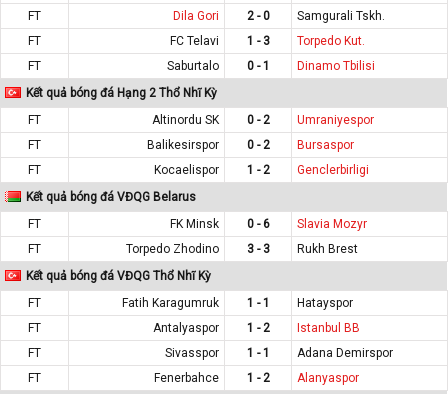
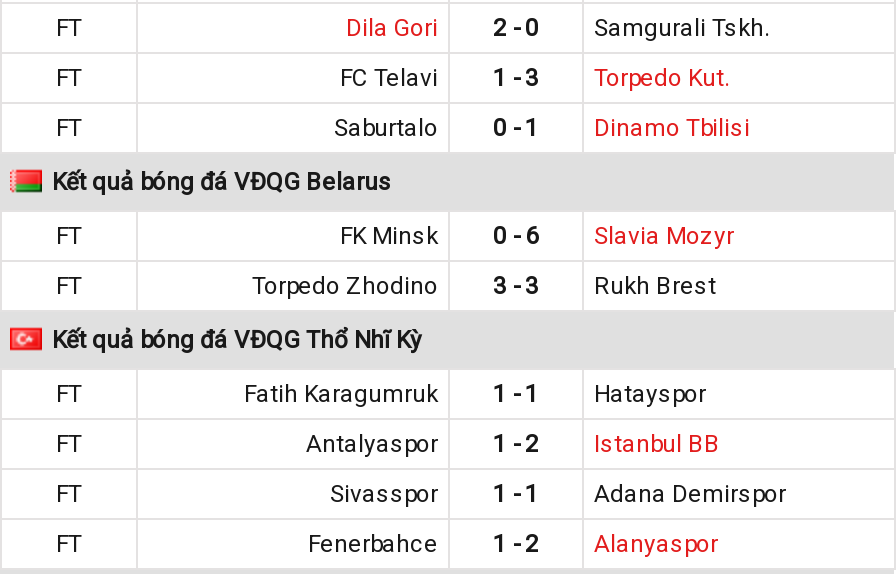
- Kết quả bóng đá Hạng 2 Thổ Nhĩ Kỳ
- FT
- Altinordu SK
- 0 - 2
- Umraniyespor
- FT
- Balikesirspor
- 0 - 2
- Bursaspor
- FT
- Kocaelispor
- 1 - 2
- Genclerbirligi
